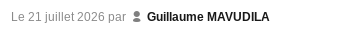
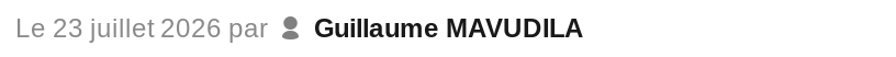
- Le 21 juillet 2026 par
+ Le 23 juillet 2026 par
